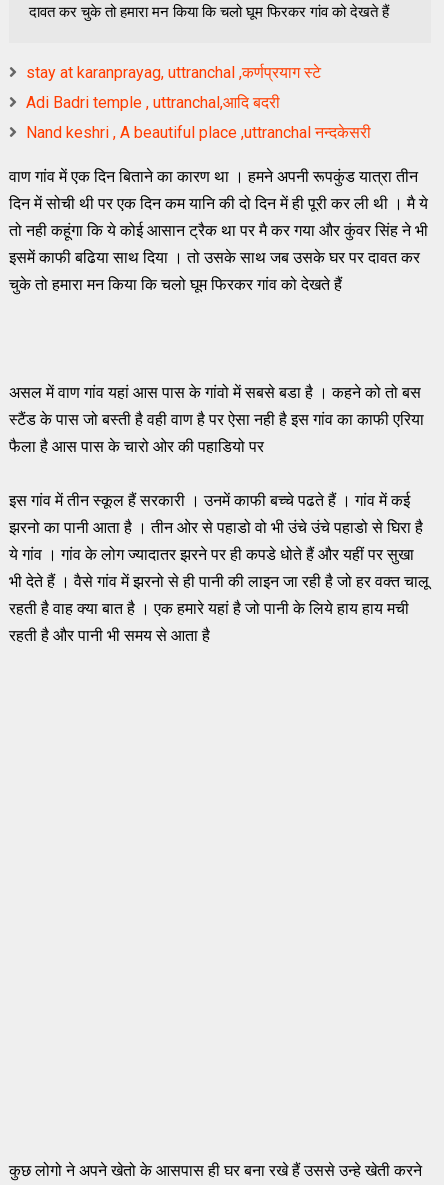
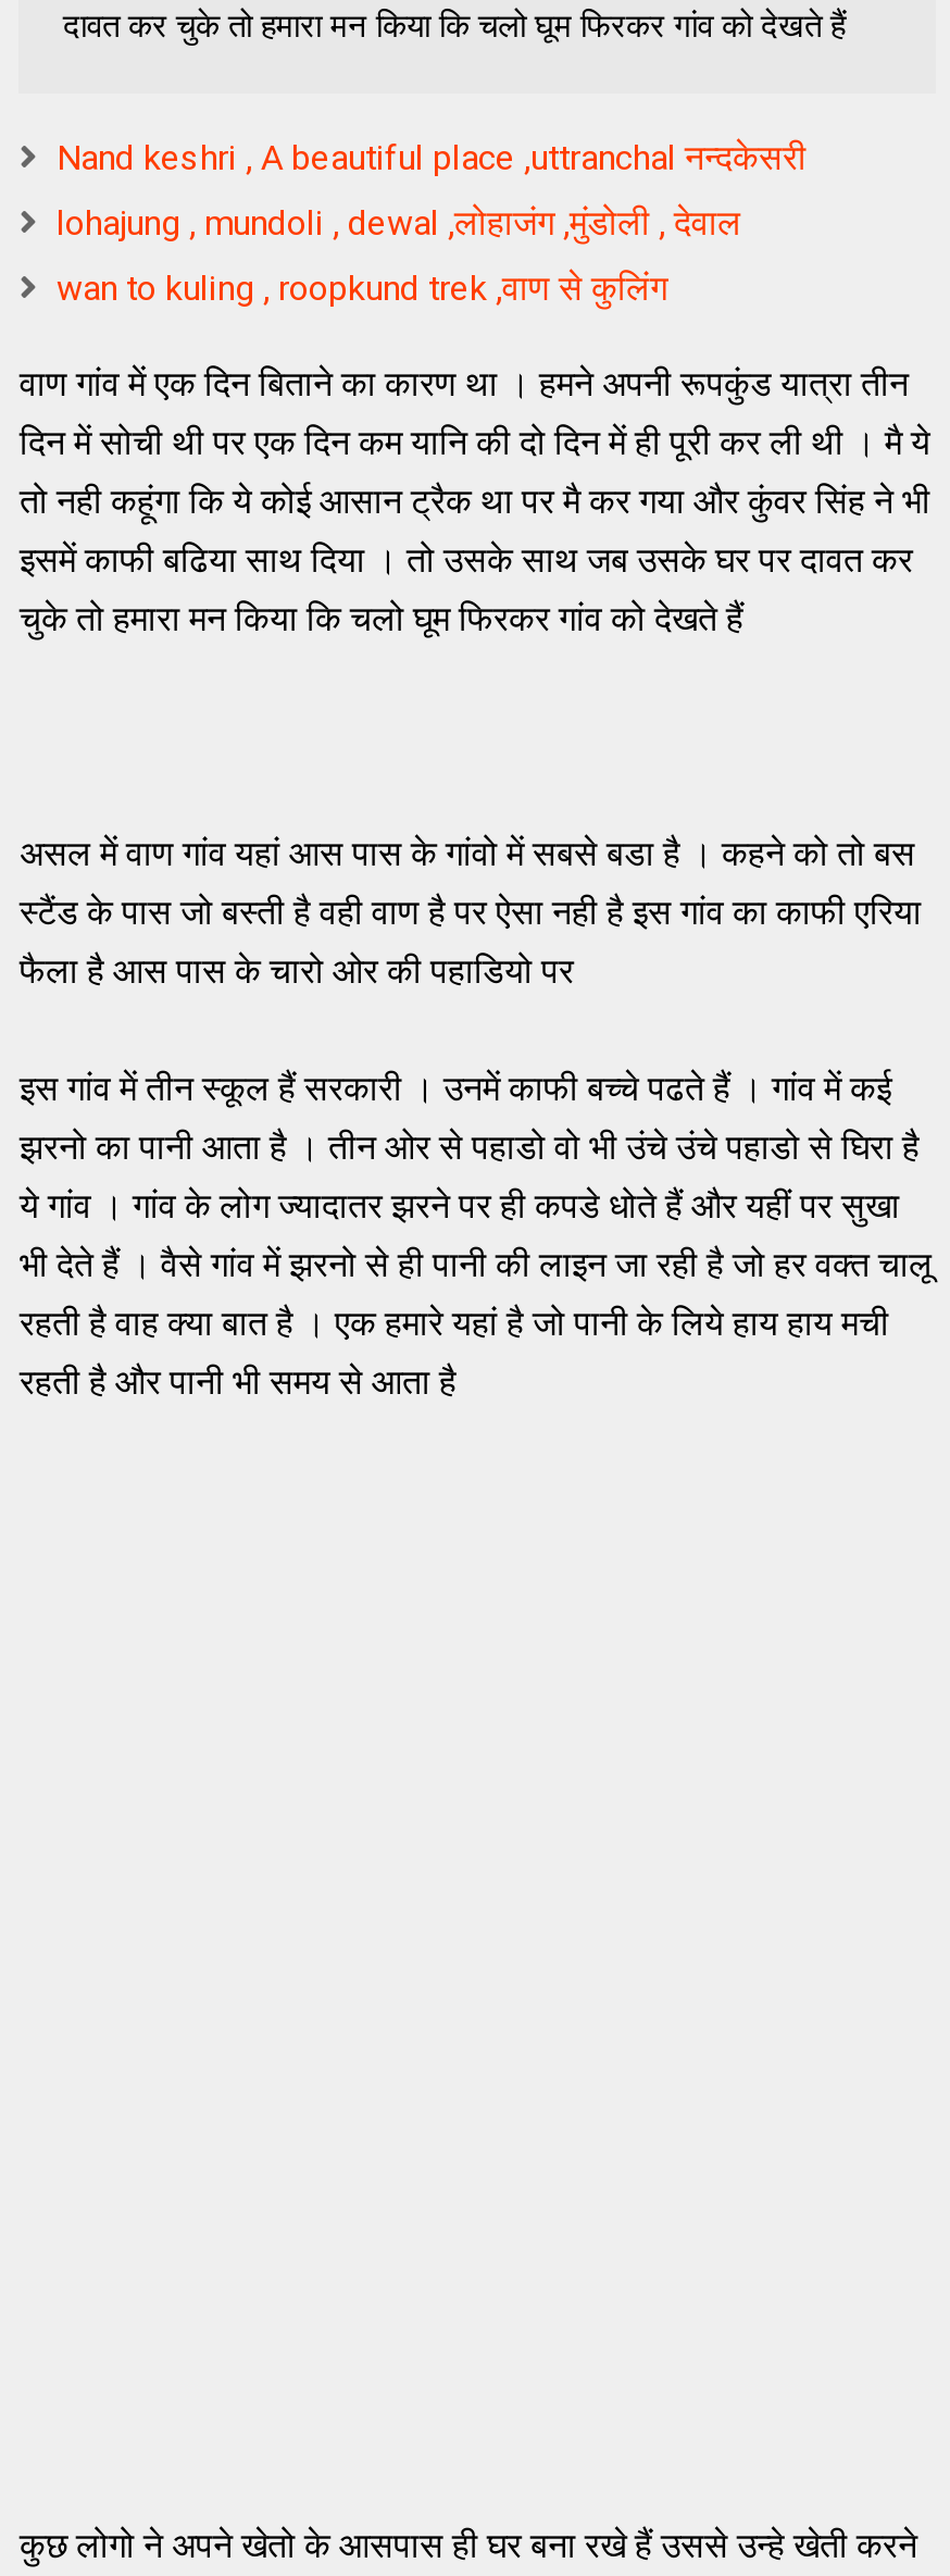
- stay at karanprayag, uttranchal ,कर्णप्रयाग स्टे
- Adi Badri temple , uttranchal,आदि बदरी

moved up: Nand keshri , A beautiful place ,uttranchal नन्दकेसरी

+ lohajung , mundoli , dewal ,लोहाजंग ,मुंडोली , देवाल
+ wan to kuling , roopkund trek ,वाण से कुलिंग
